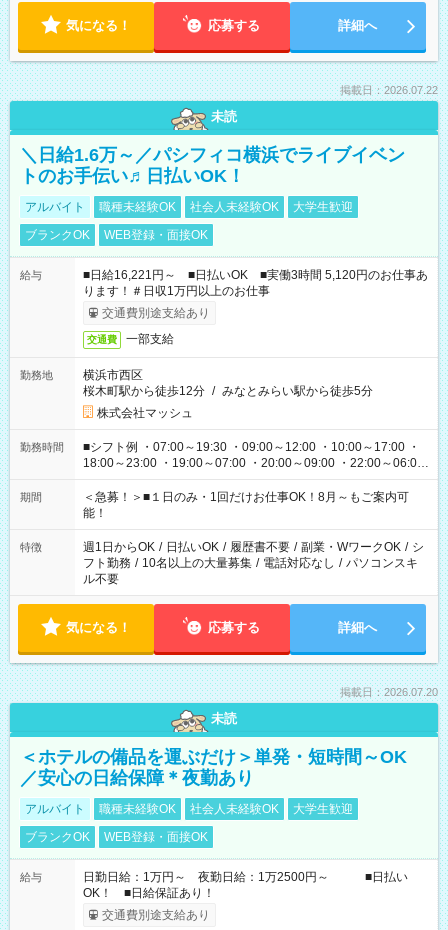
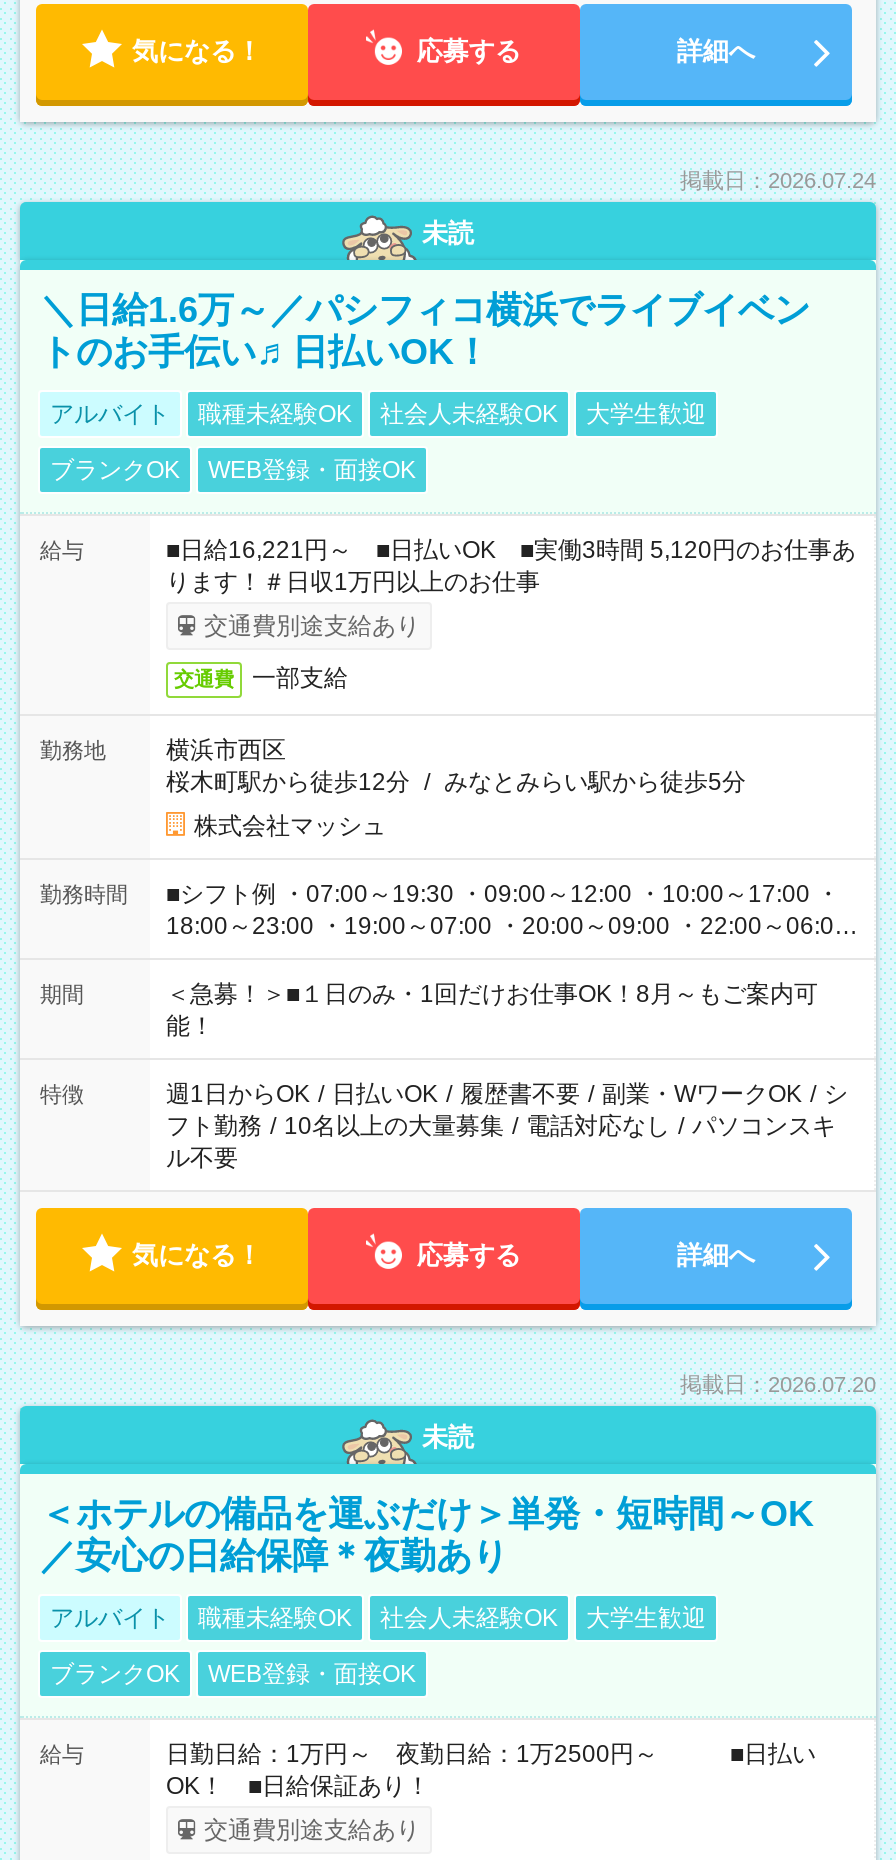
- 掲載日：2026.07.22
+ 掲載日：2026.07.24
